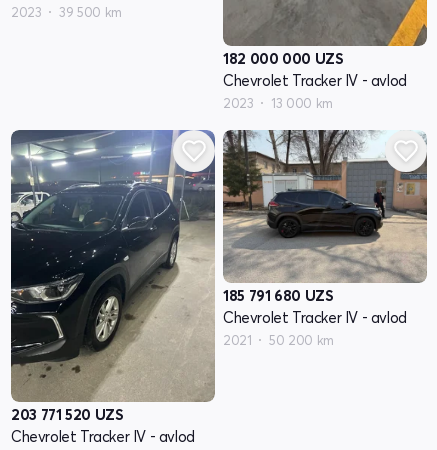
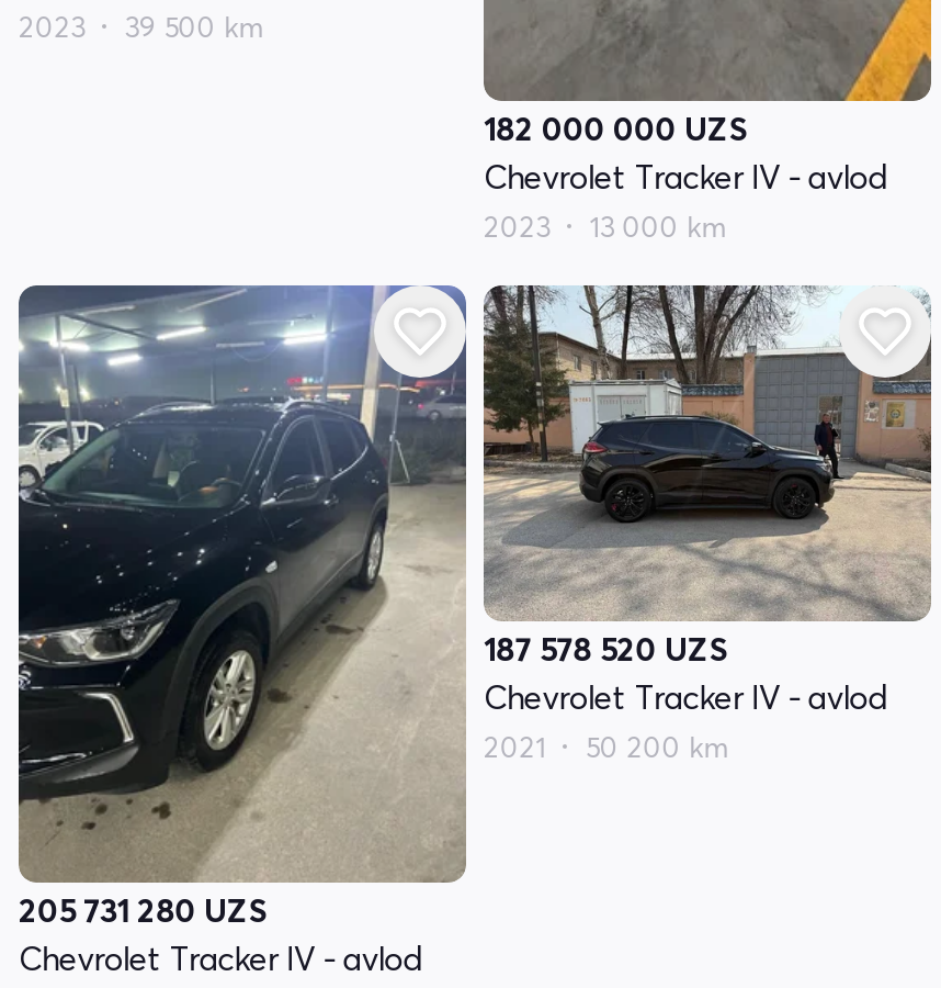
- 185 791 680 UZS
+ 187 578 520 UZS

- 203 771 520 UZS
+ 205 731 280 UZS
